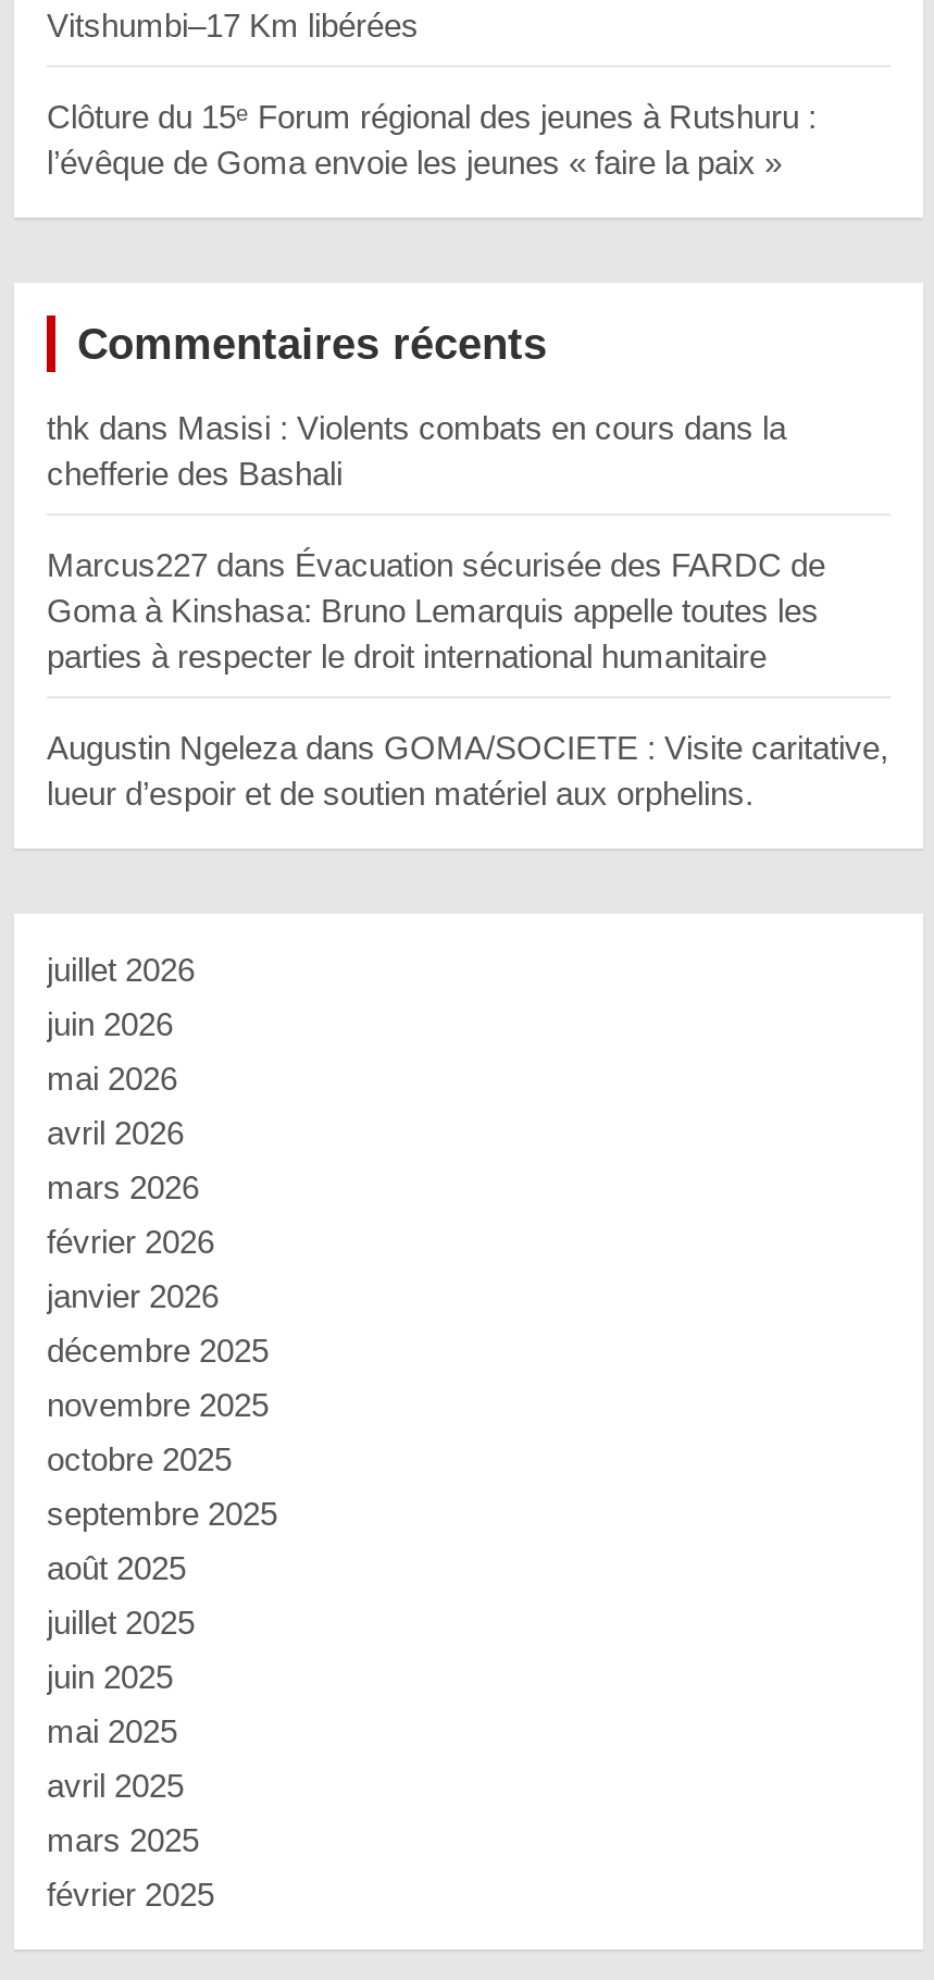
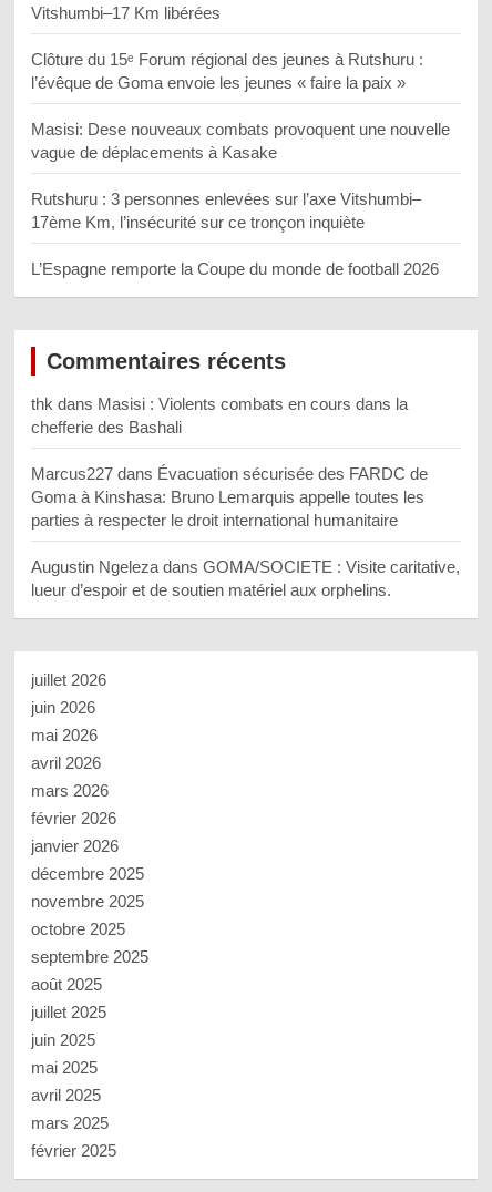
+ Masisi: Dese nouveaux combats provoquent une nouvelle
+ vague de déplacements à Kasake
+ Rutshuru : 3 personnes enlevées sur l’axe Vitshumbi–
+ 17ème Km, l’insécurité sur ce tronçon inquiète
+ L’Espagne remporte la Coupe du monde de football 2026
